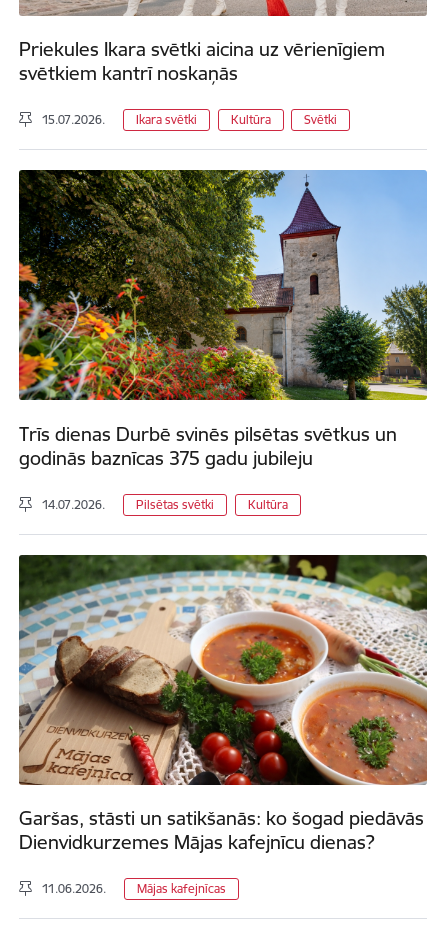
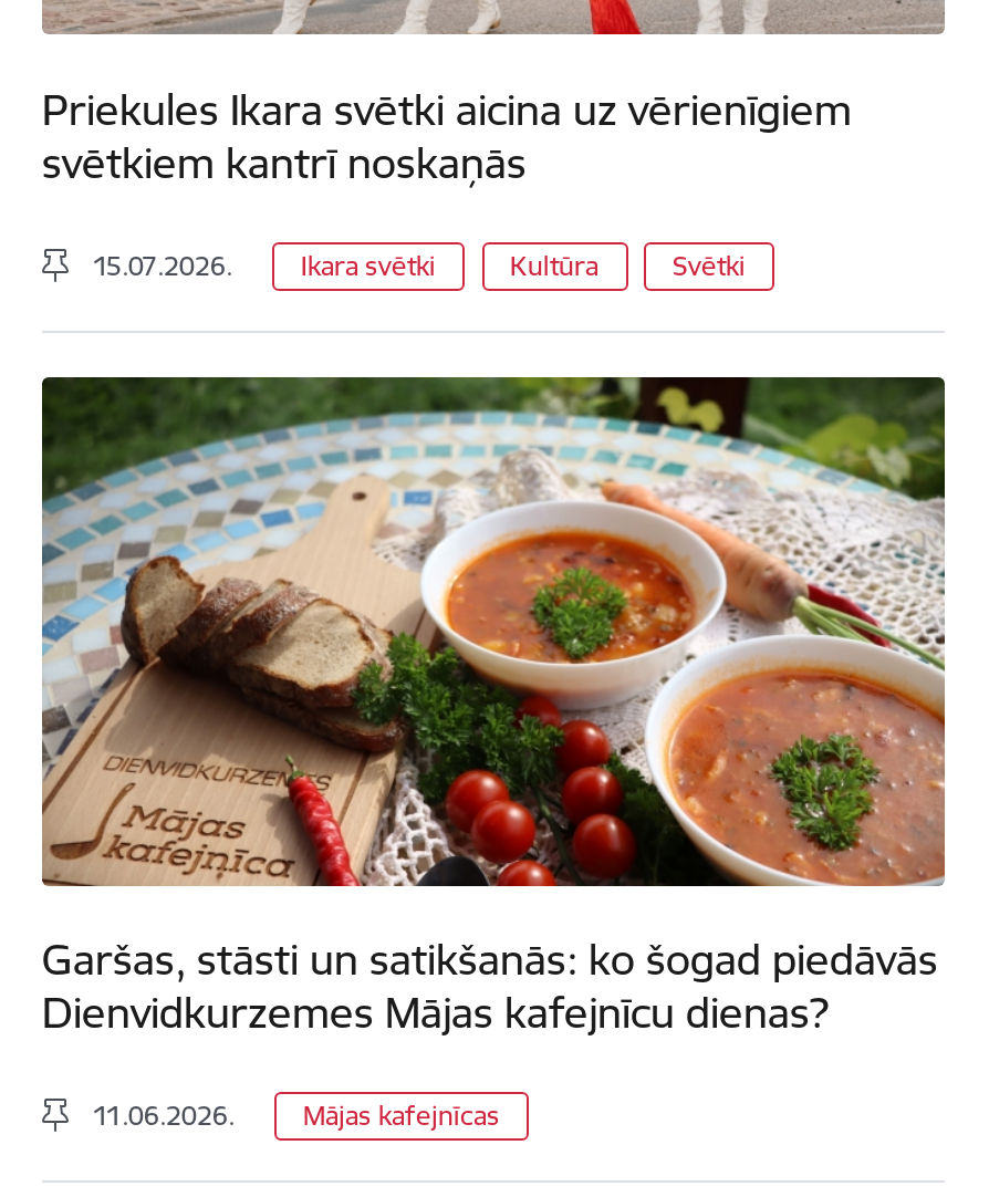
- [image]
- Trīs dienas Durbē svinēs pilsētas svētkus un
- godinās baznīcas 375 gadu jubileju
- 14.07.2026.
- Pilsētas svētki
- Kultūra
